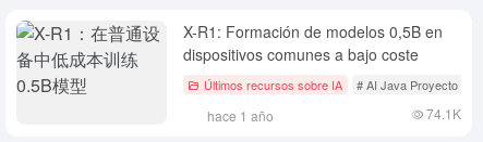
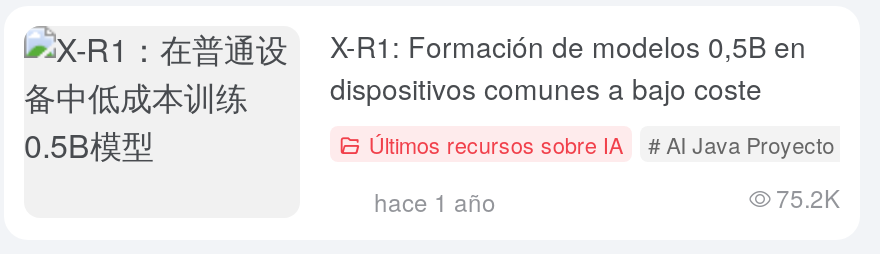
- 74.1K
+ 75.2K
